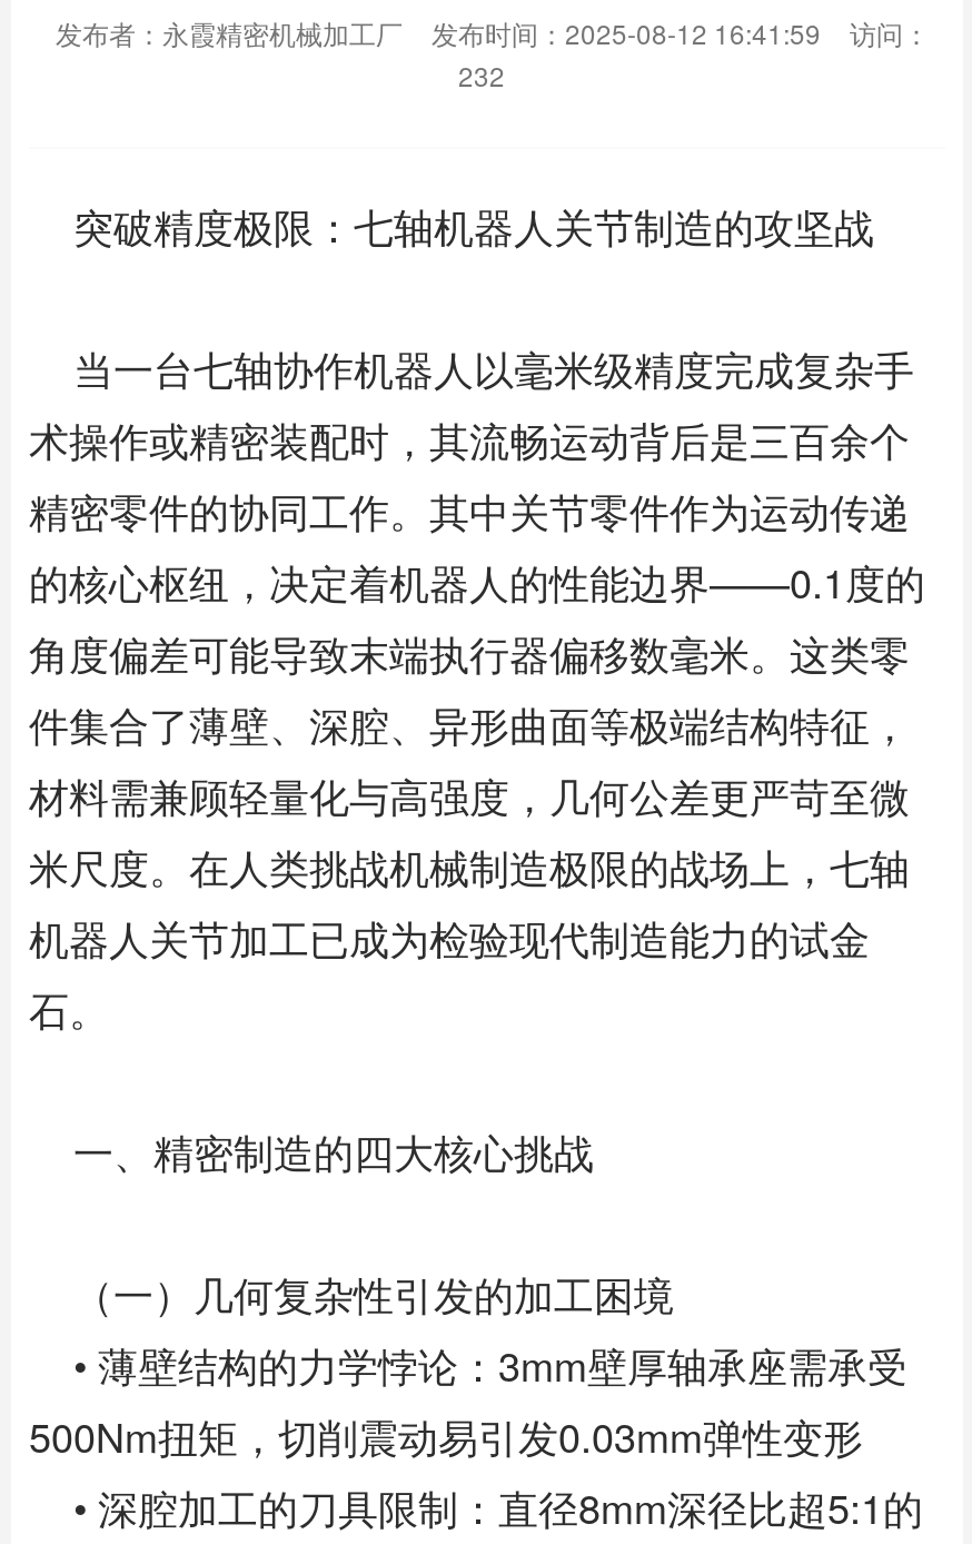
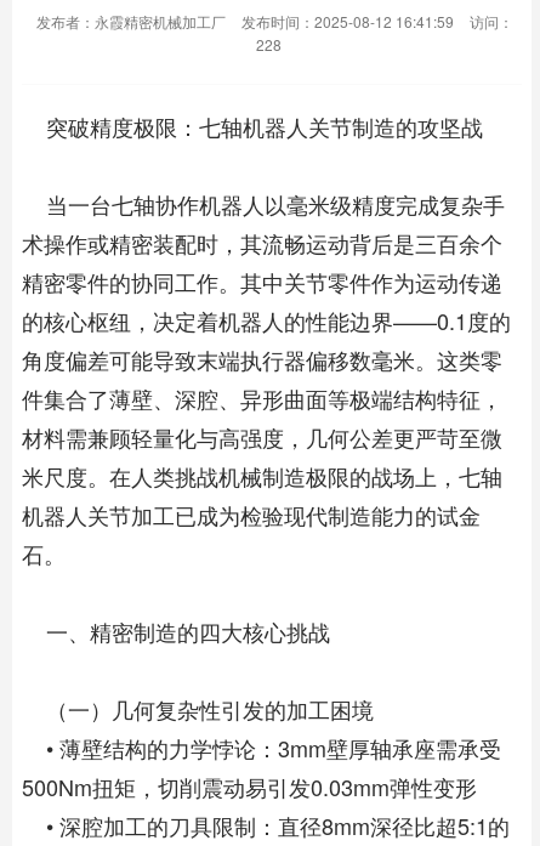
- 232
+ 228
